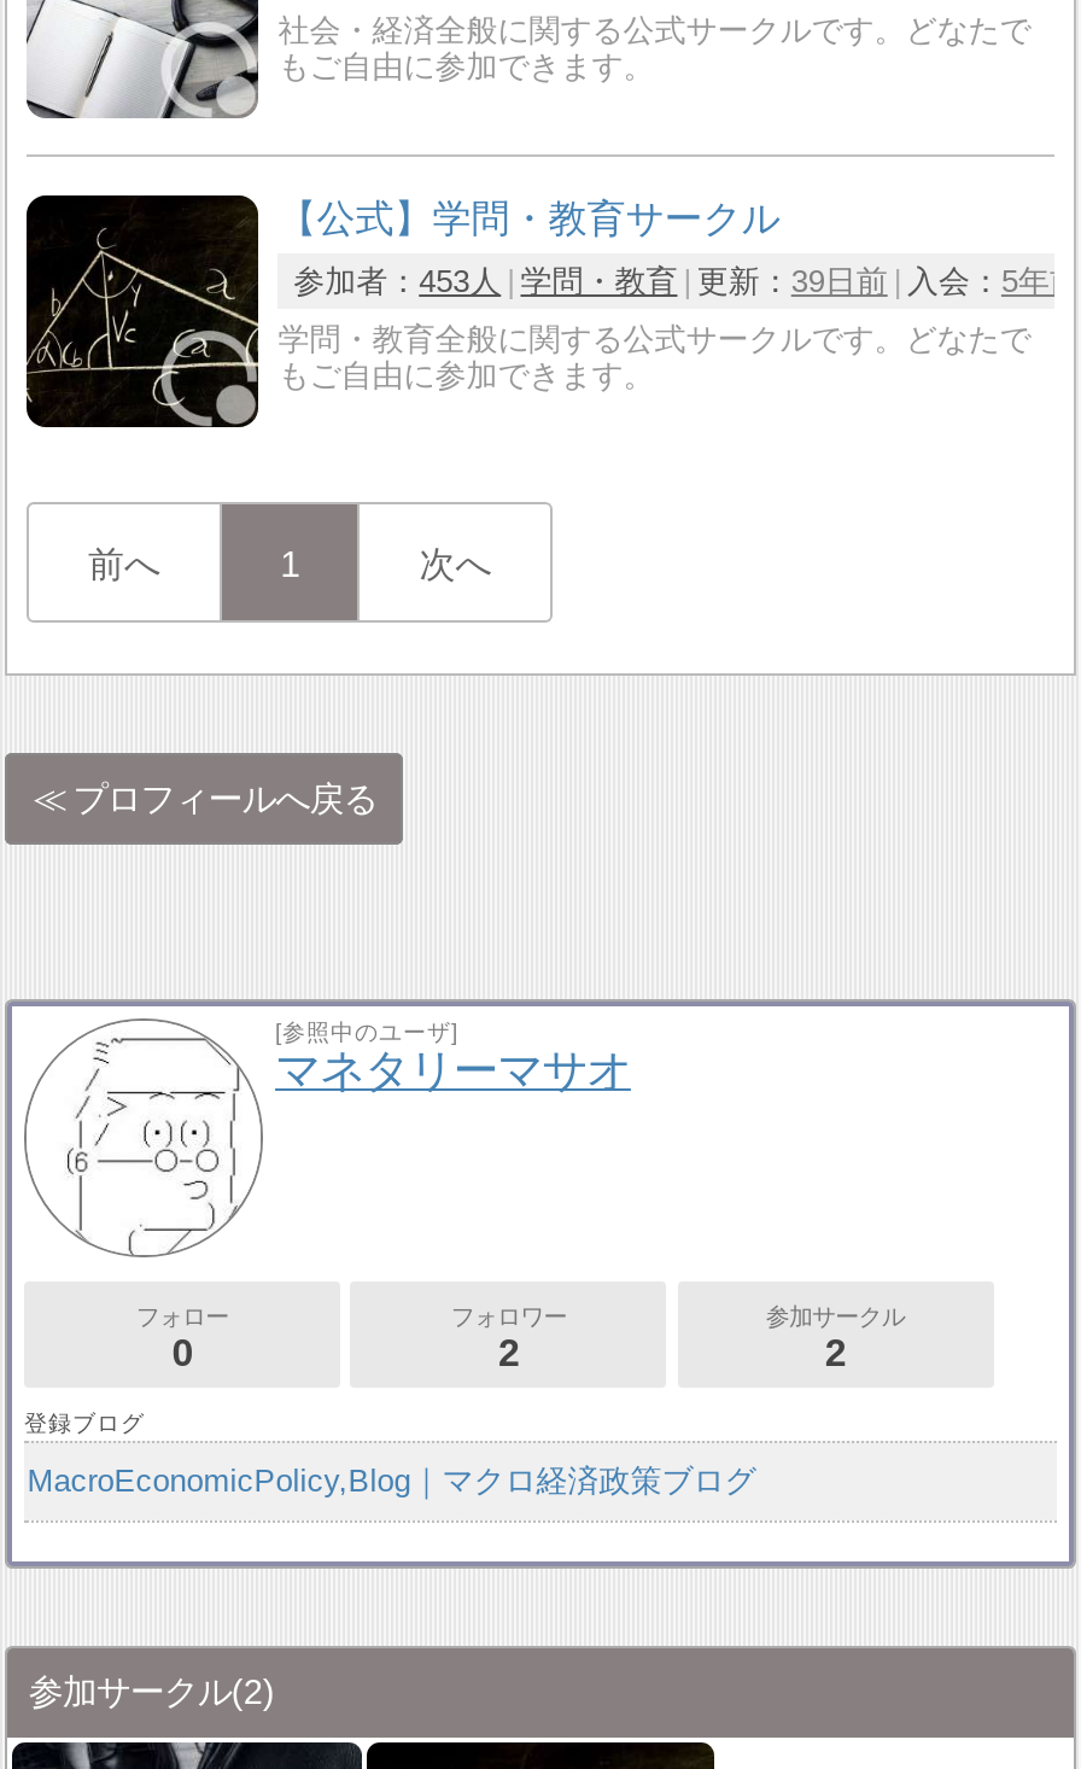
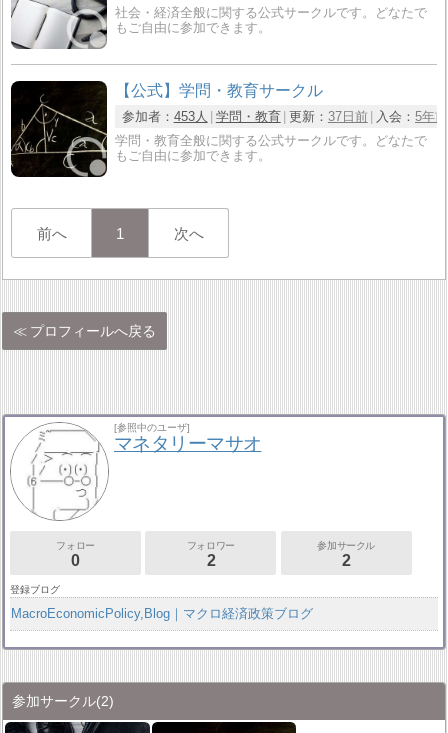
- 参加者：453人 学問・教育 更新：39日前 入会：5年前
+ 参加者：453人 学問・教育 更新：37日前 入会：5年前
